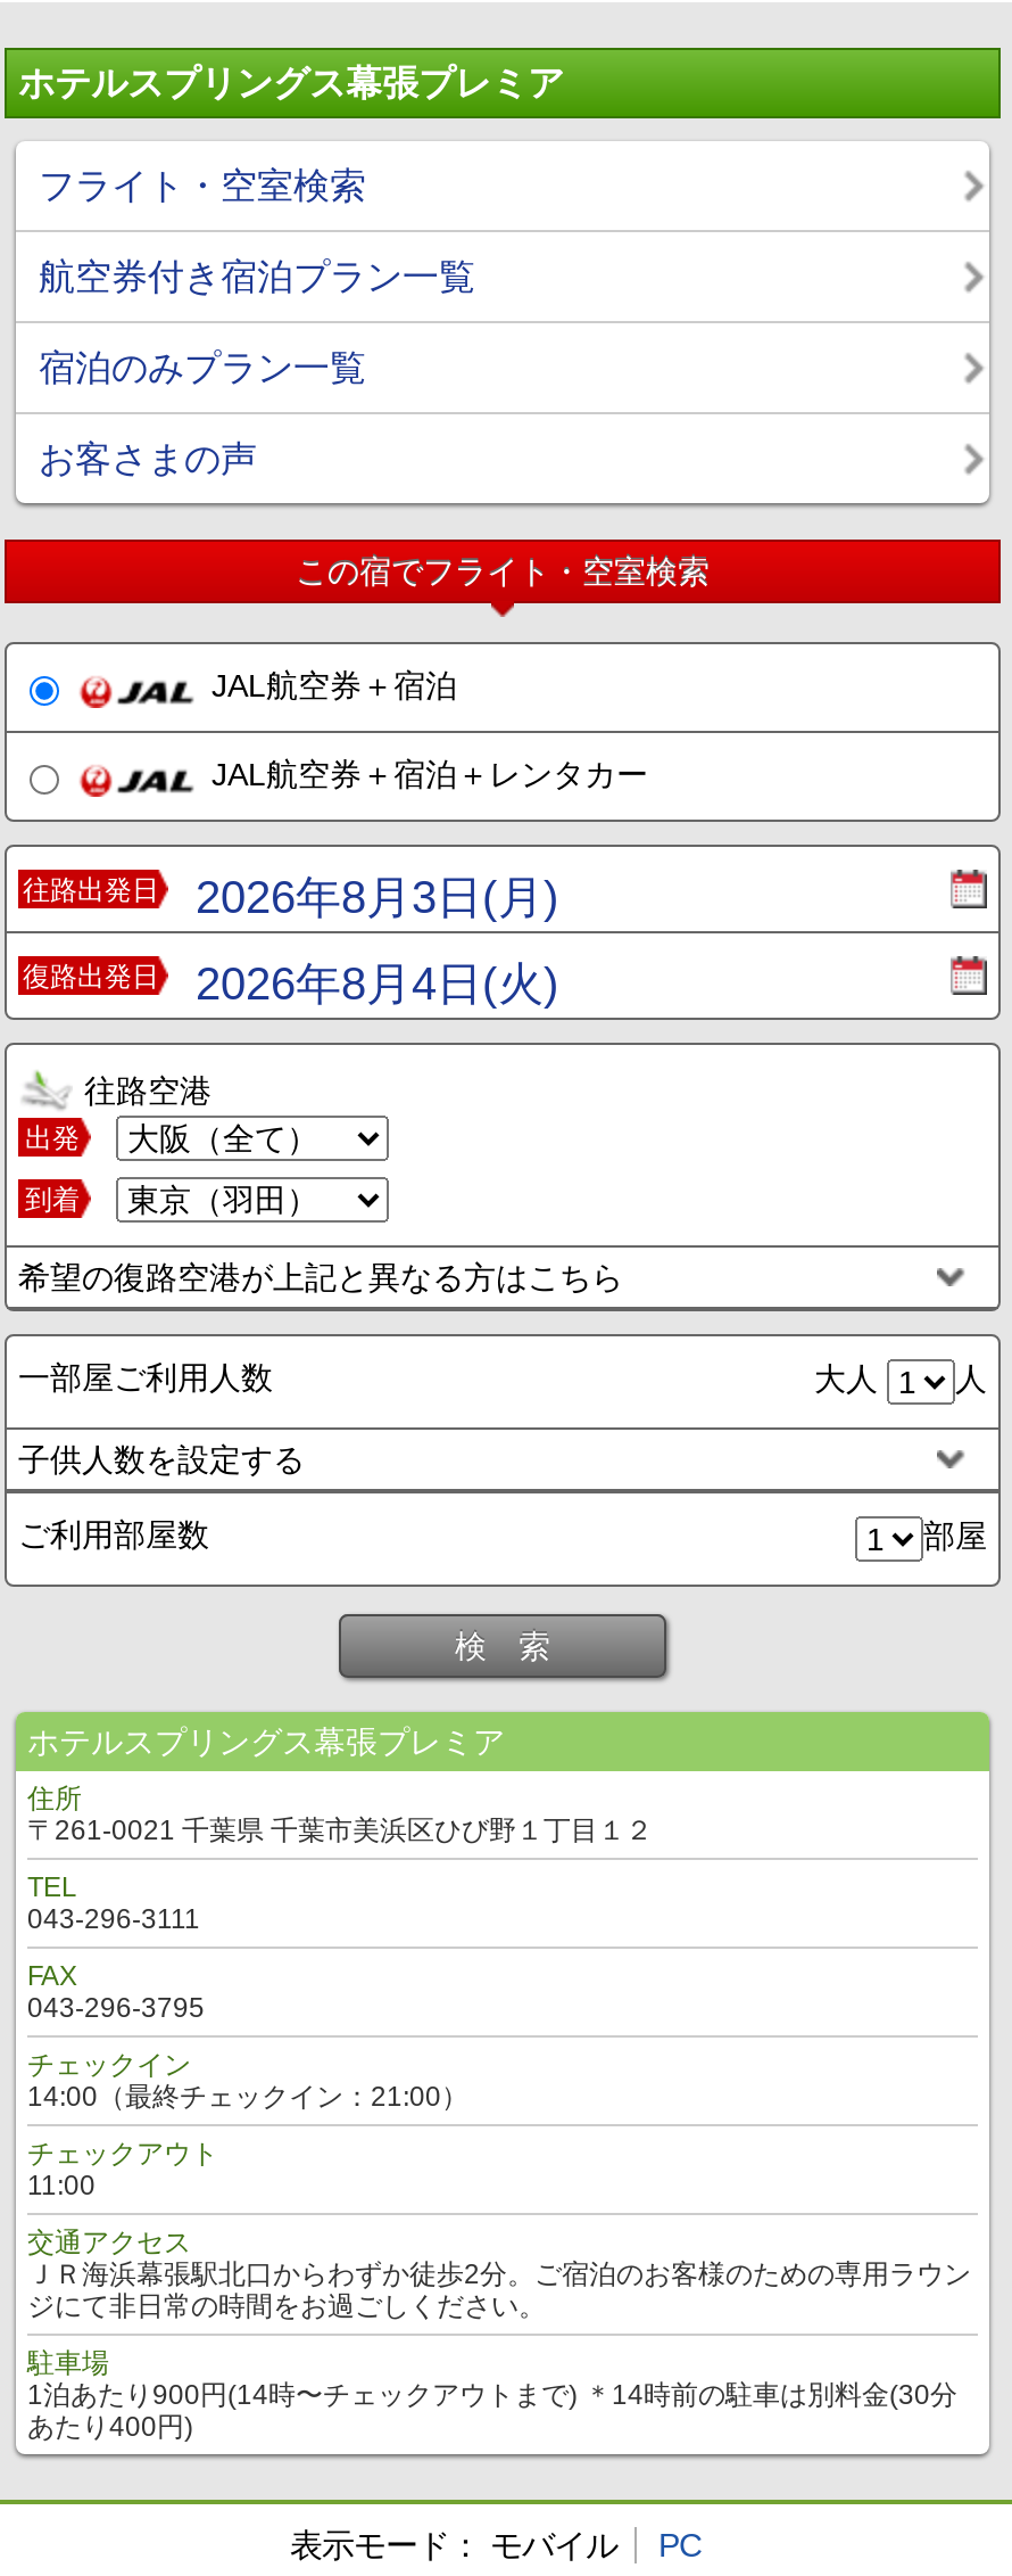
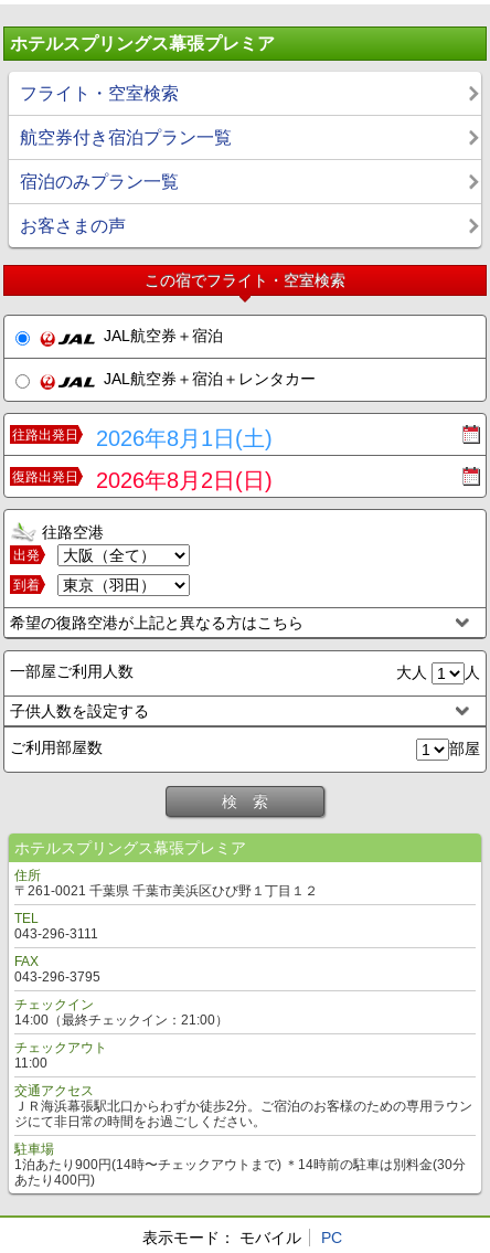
- 往路出発日 2026年8月3日(月)
+ 往路出発日 2026年8月1日(土)

- 復路出発日 2026年8月4日(火)
+ 復路出発日 2026年8月2日(日)
